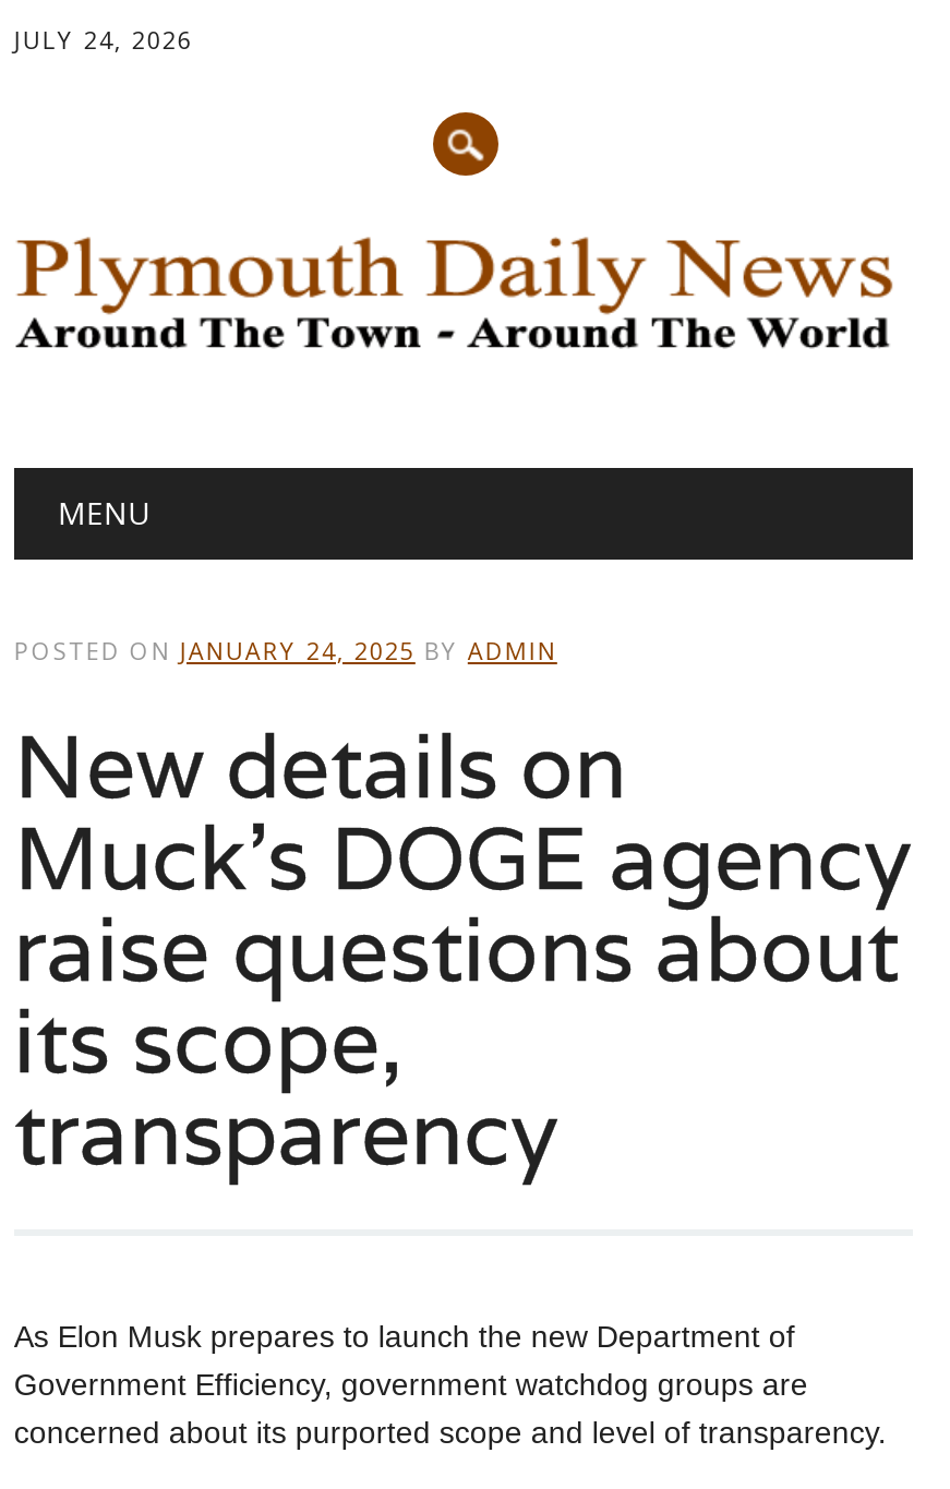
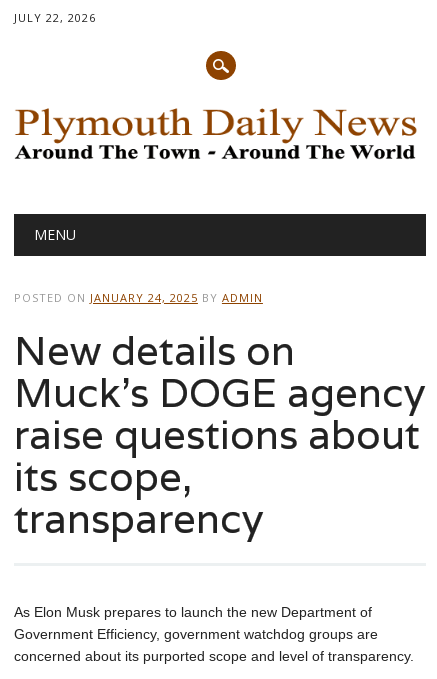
- JULY 24, 2026
+ JULY 22, 2026
